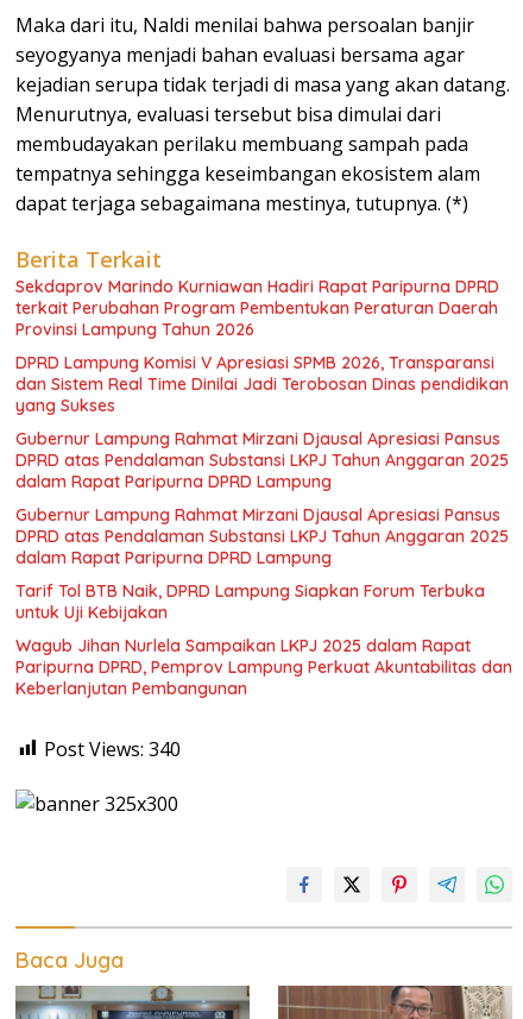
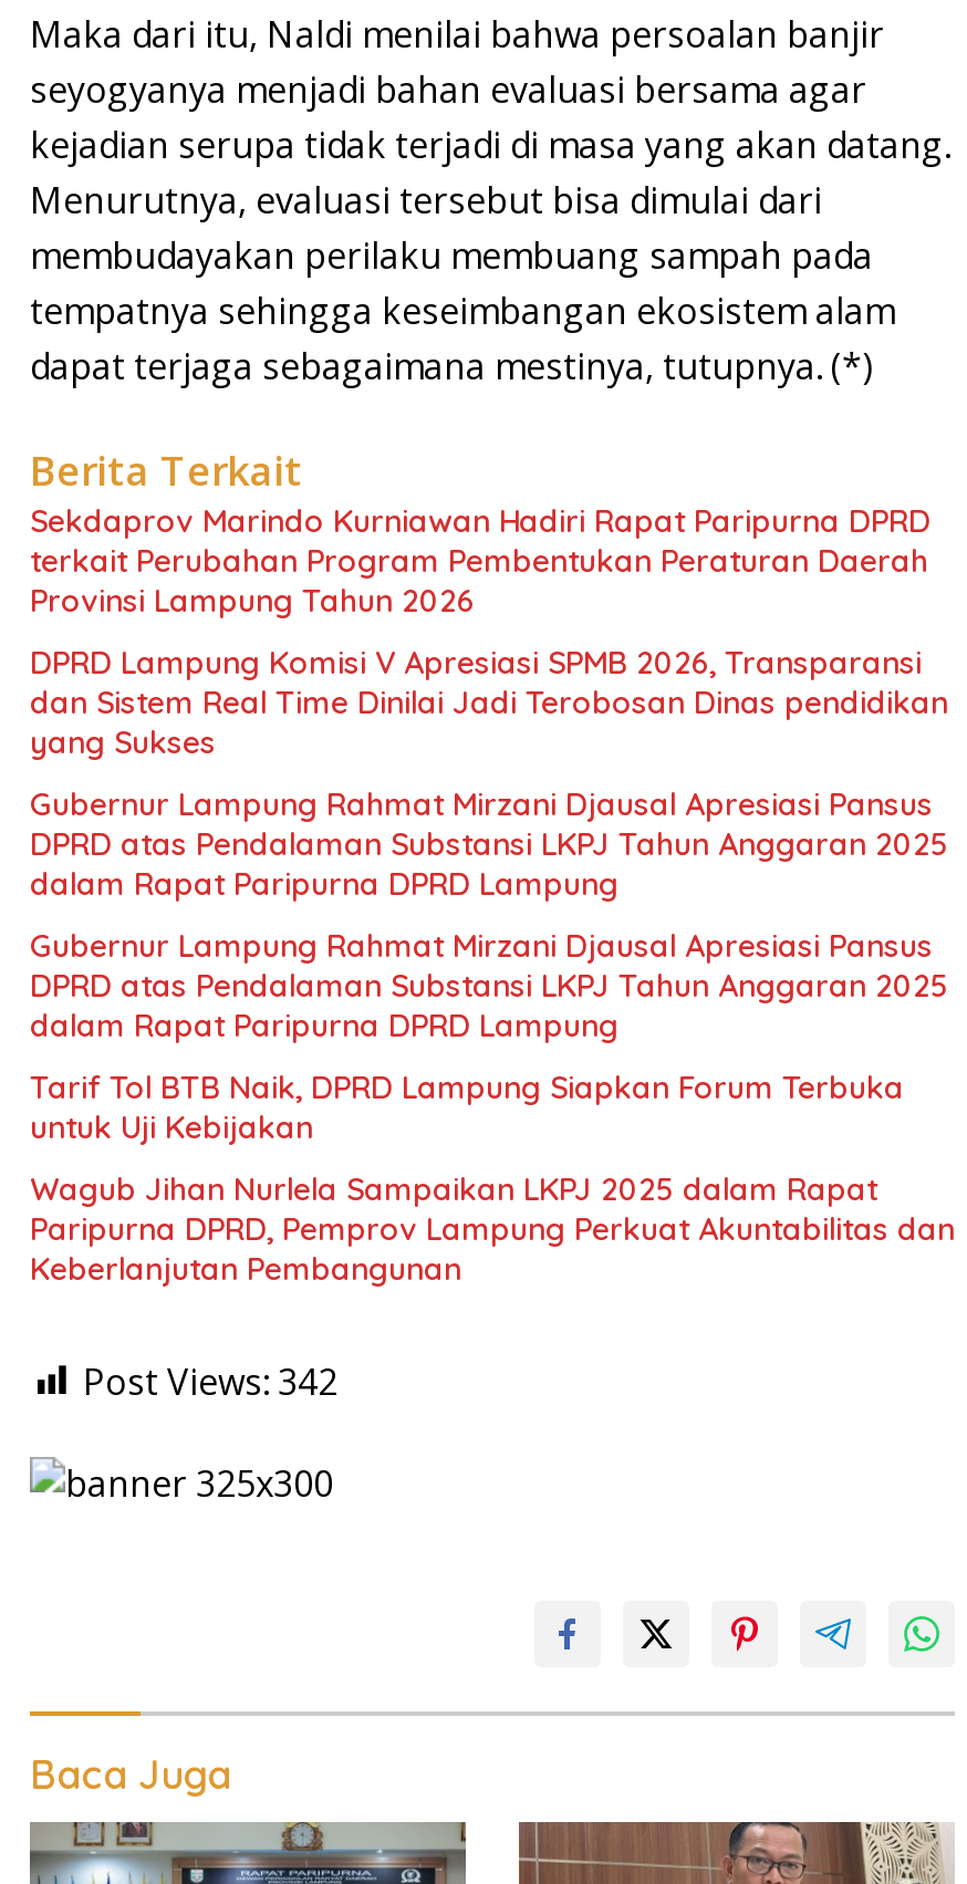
- Post Views: 340
+ Post Views: 342
